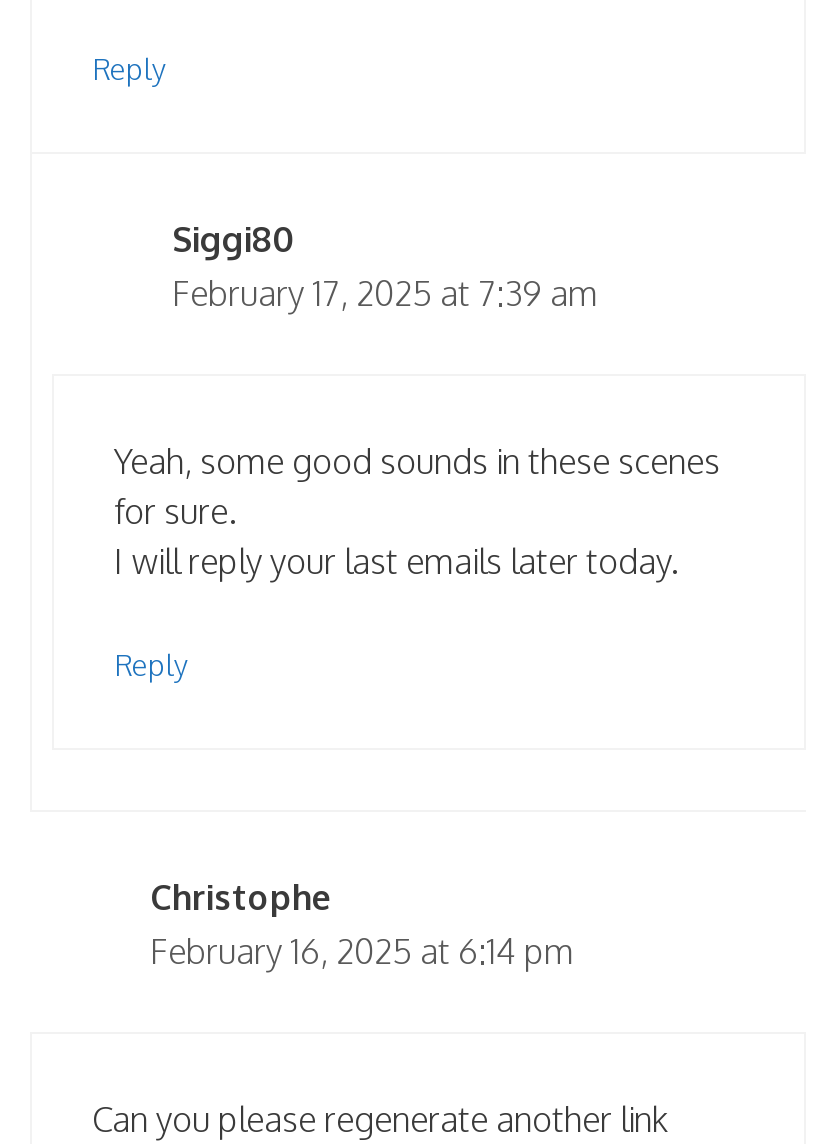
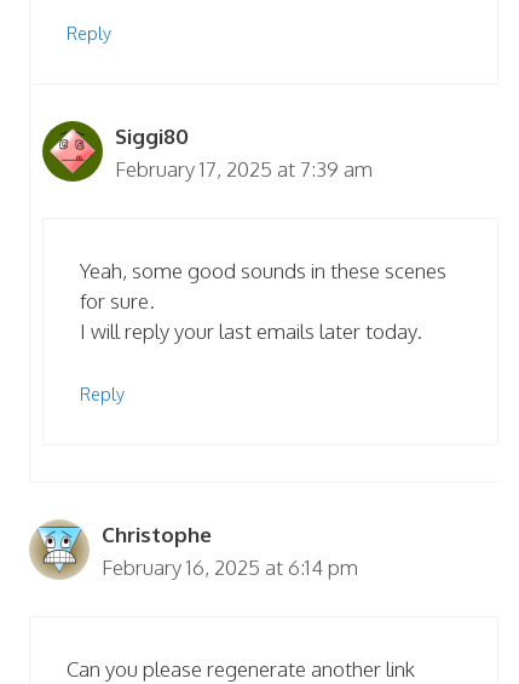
+ [image]

+ [image]
